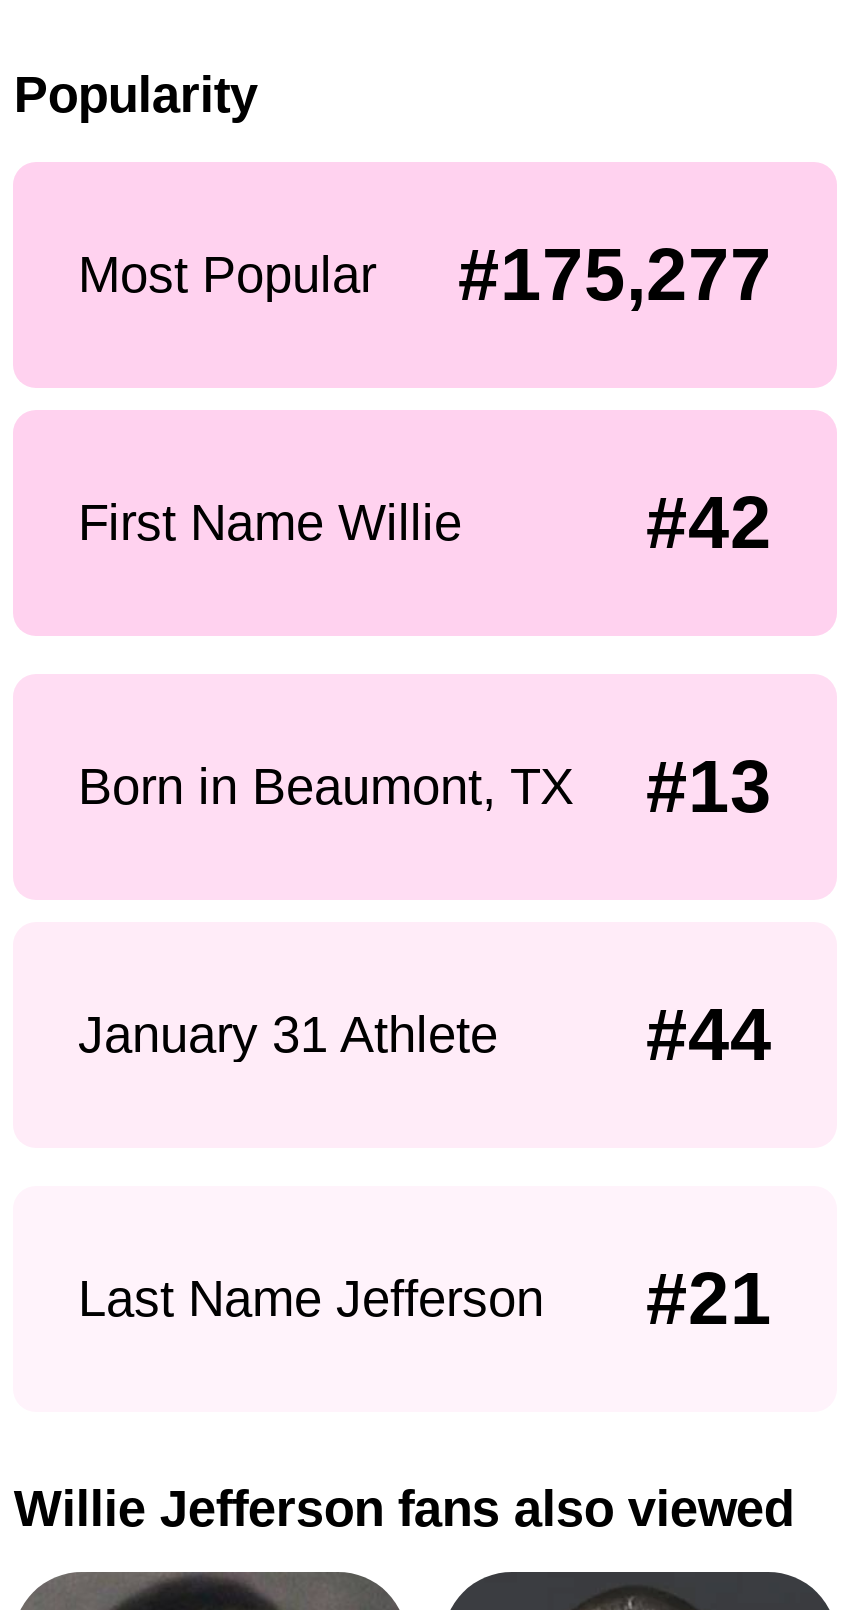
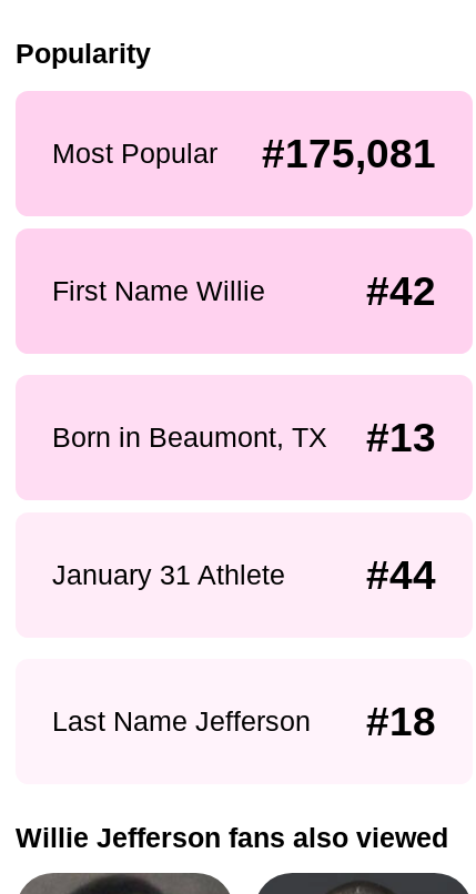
- Most Popular #175,277
+ Most Popular #175,081

- Last Name Jefferson #21
+ Last Name Jefferson #18
